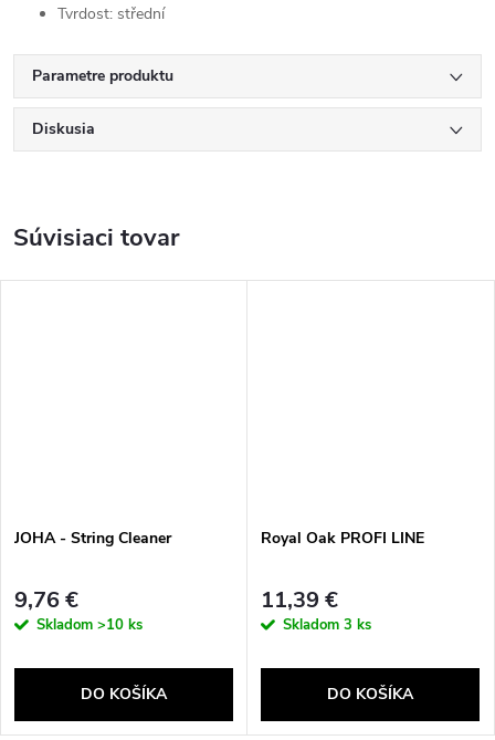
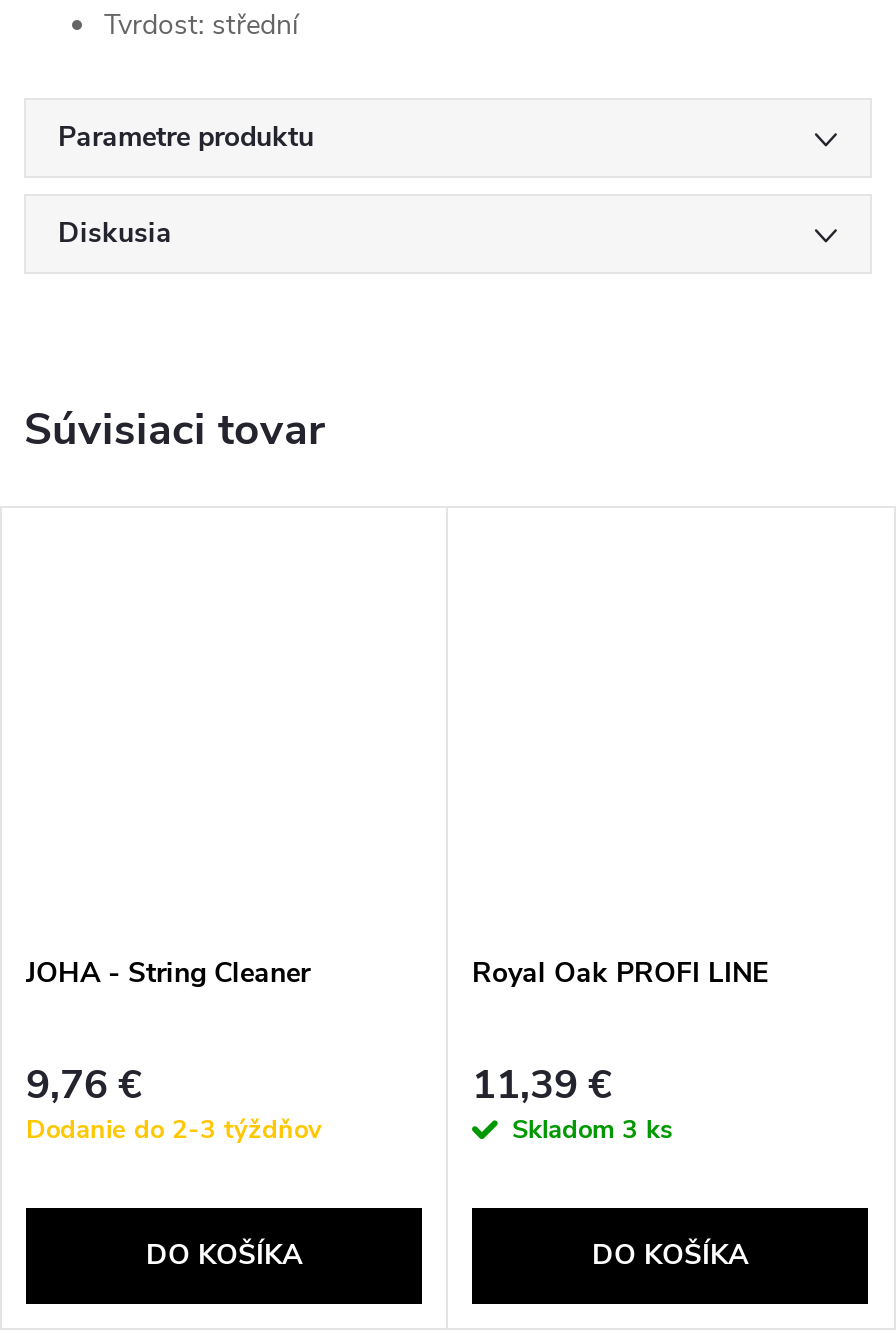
- Skladom >10 ks
+ Dodanie do 2-3 týždňov
